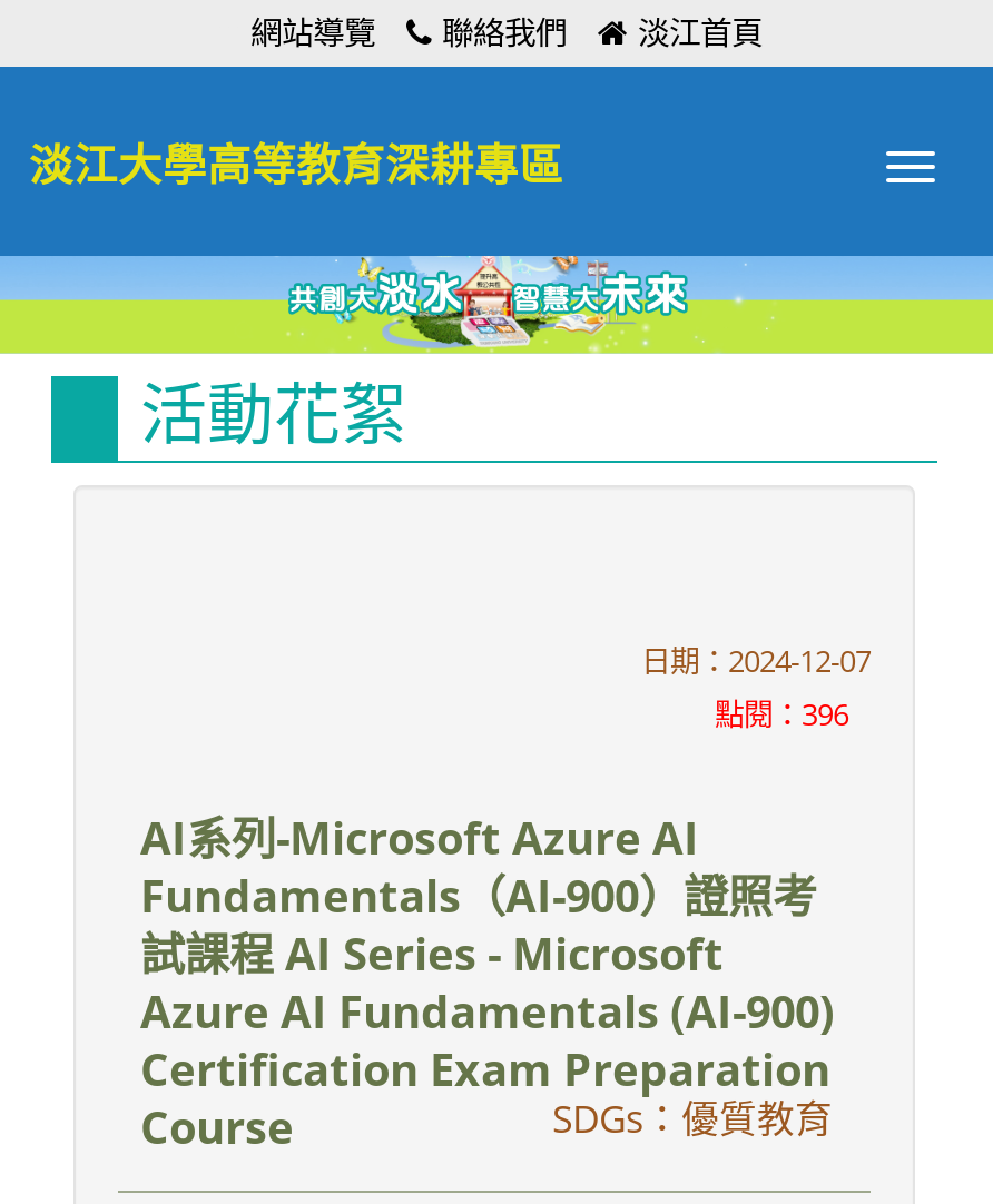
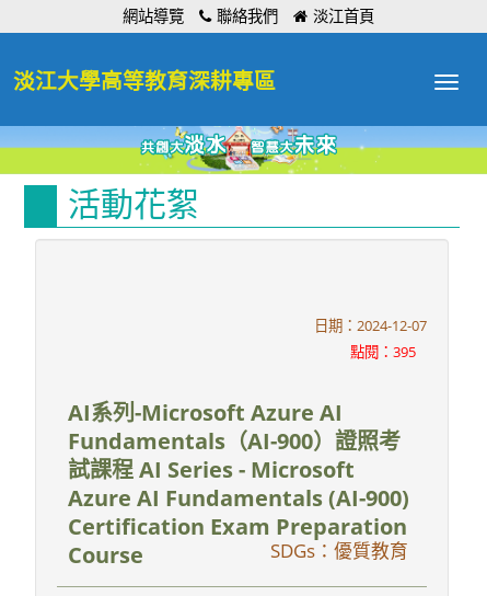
- 點閱：396
+ 點閱：395
